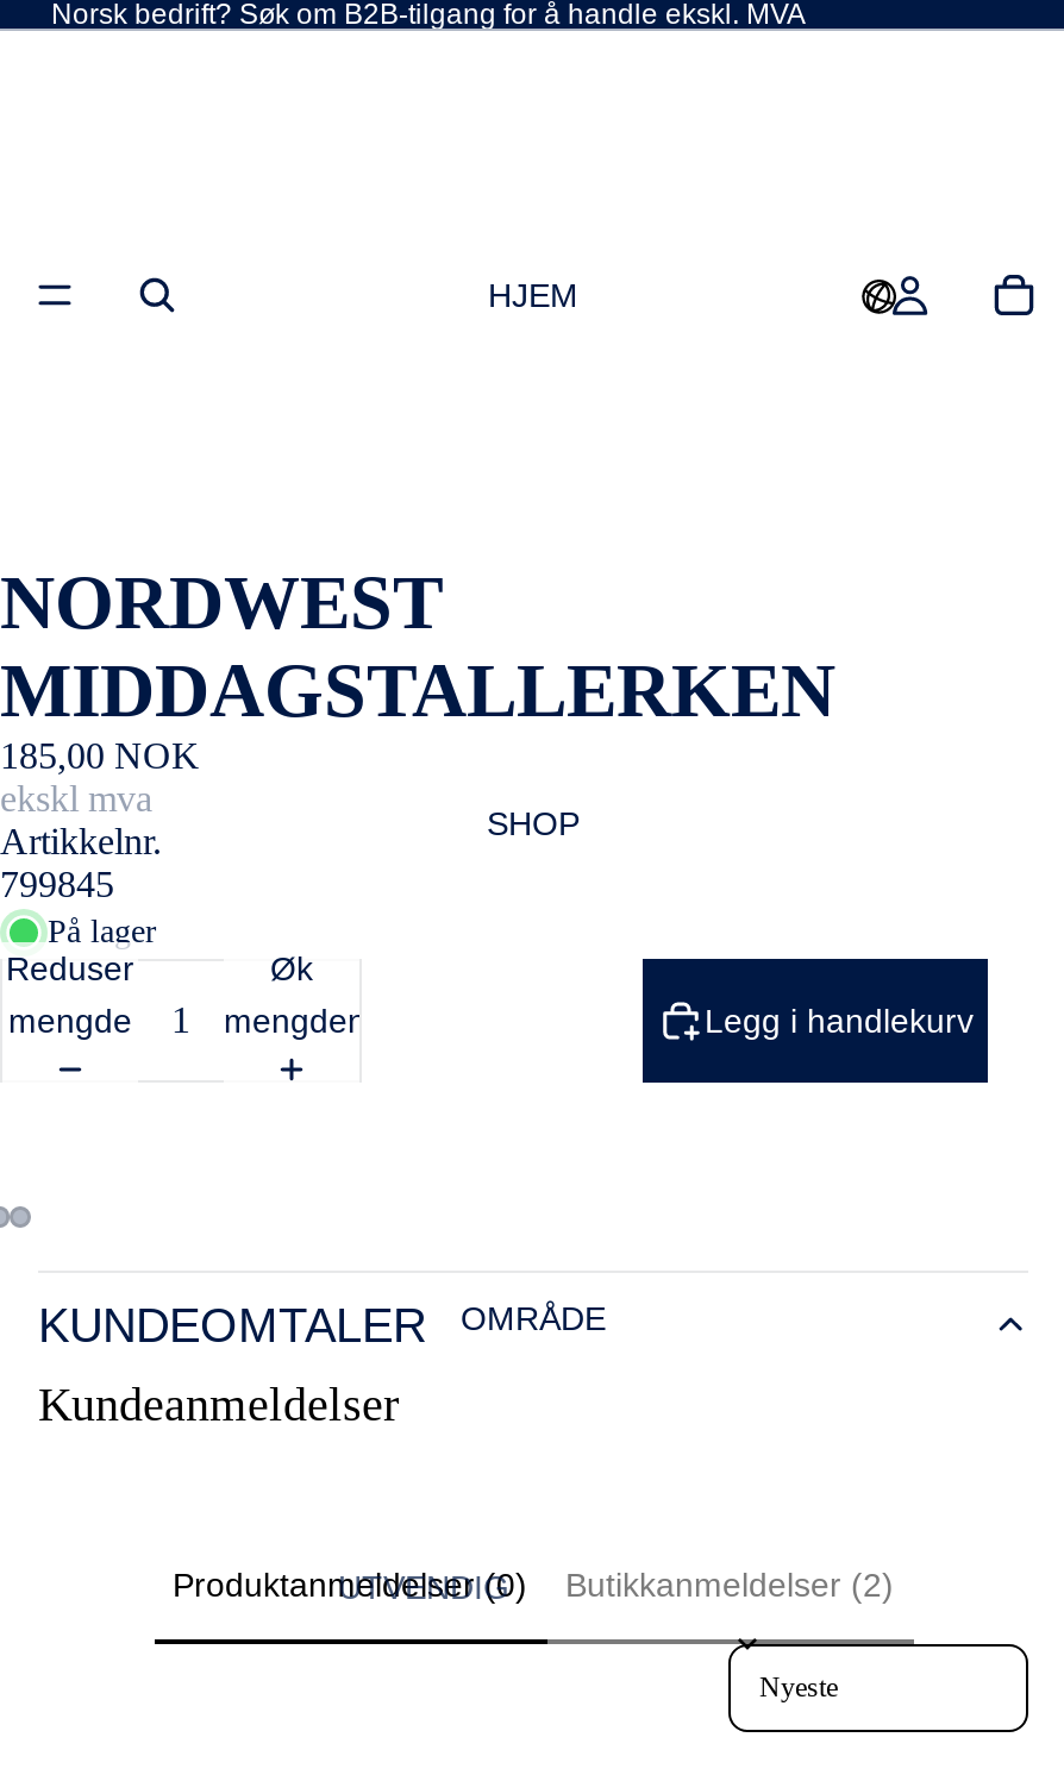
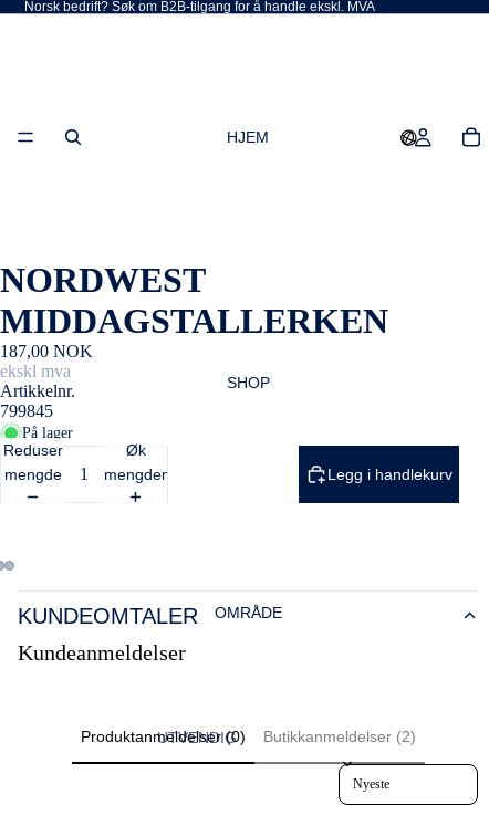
- 185,00 NOK
+ 187,00 NOK
